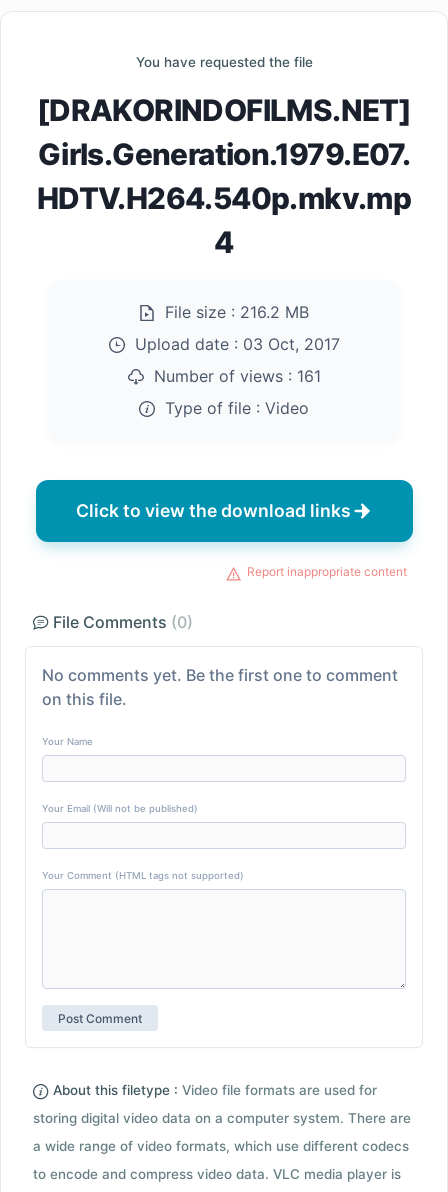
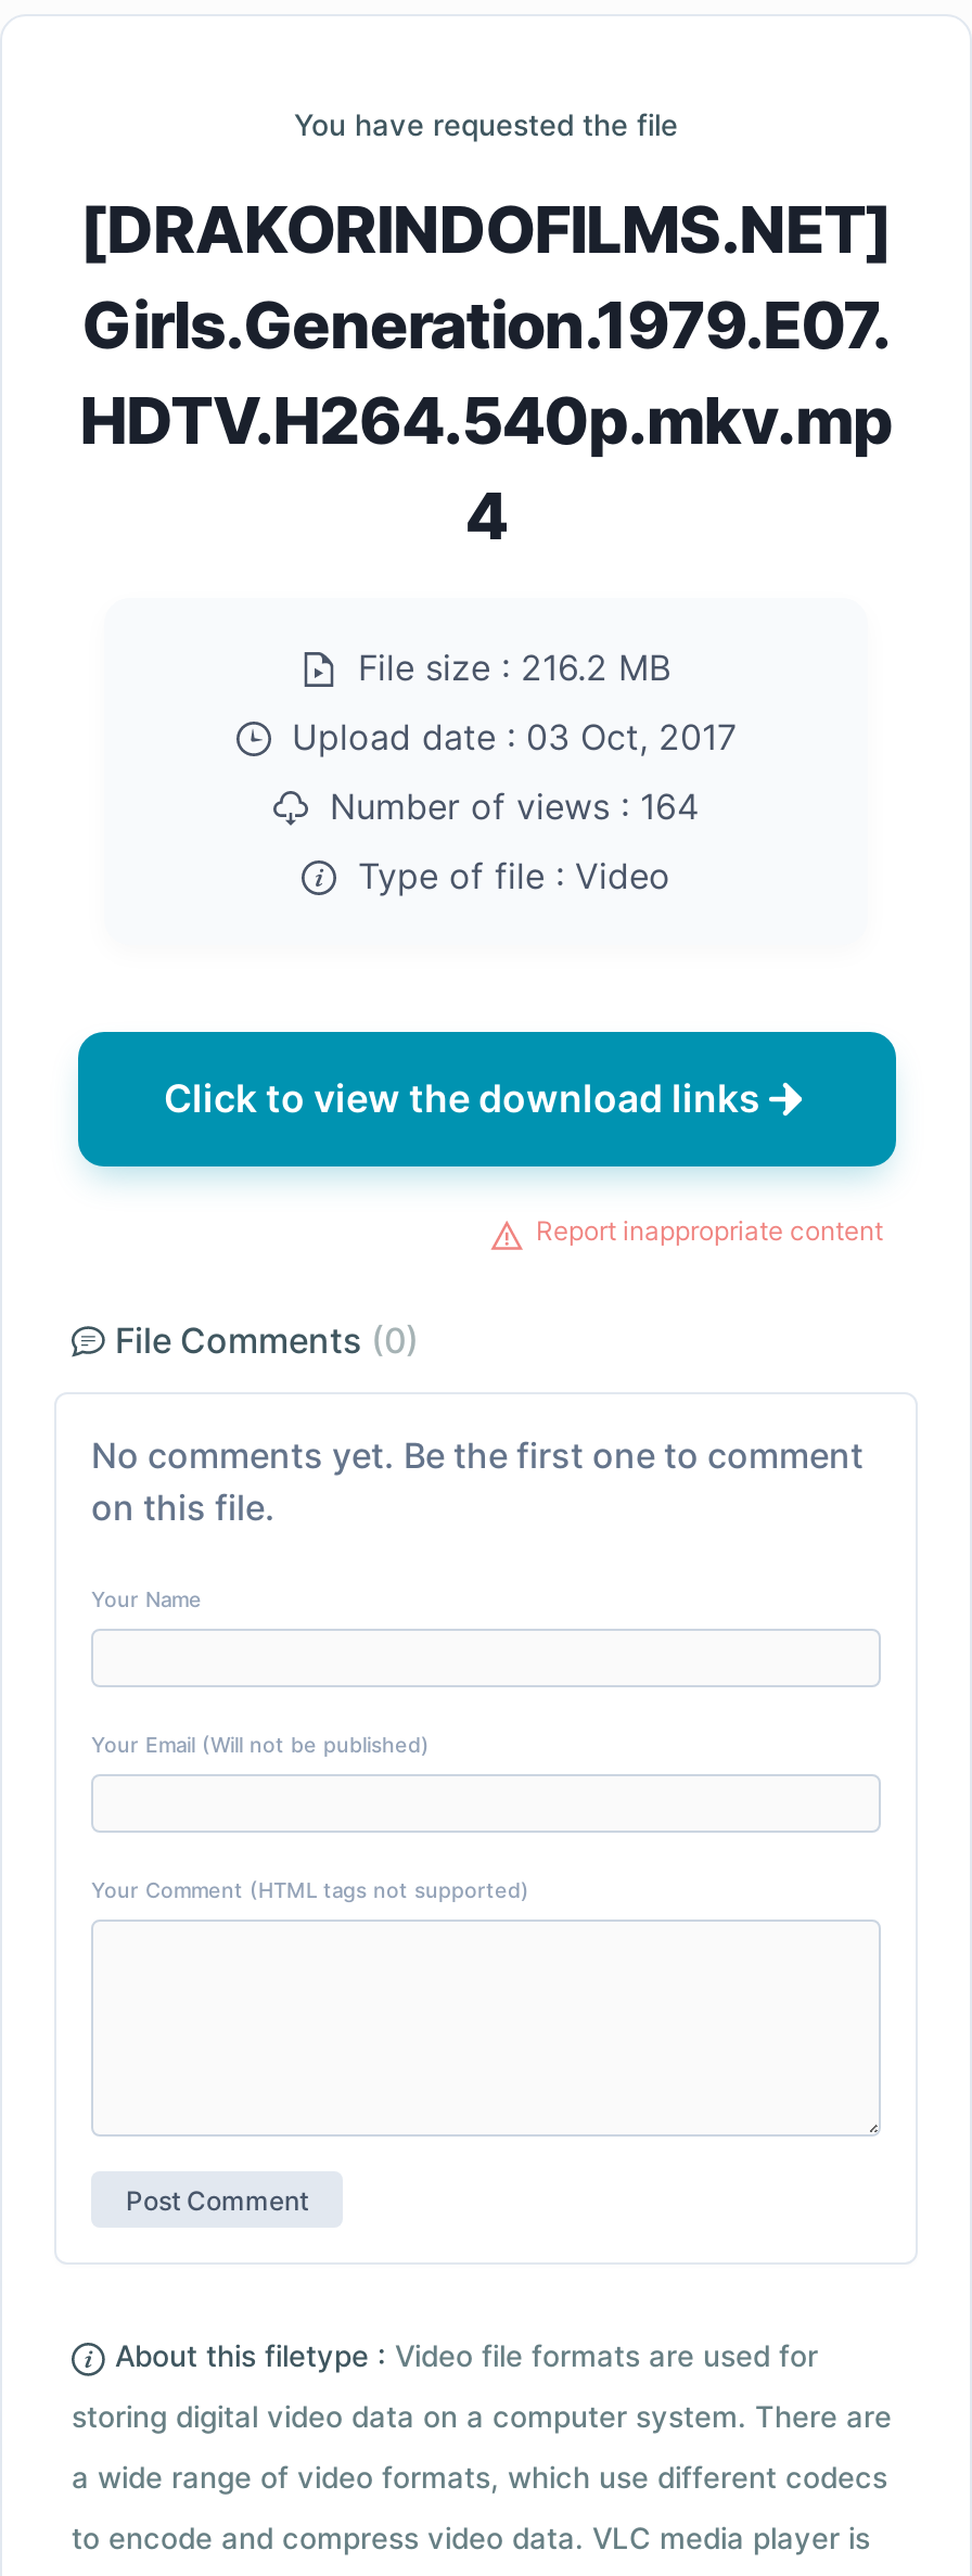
- Number of views : 161
+ Number of views : 164
